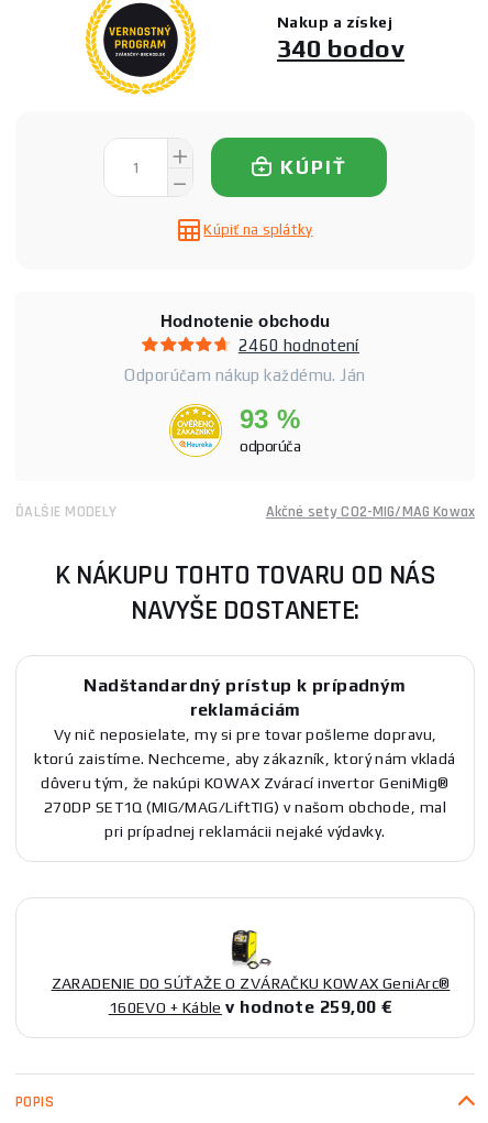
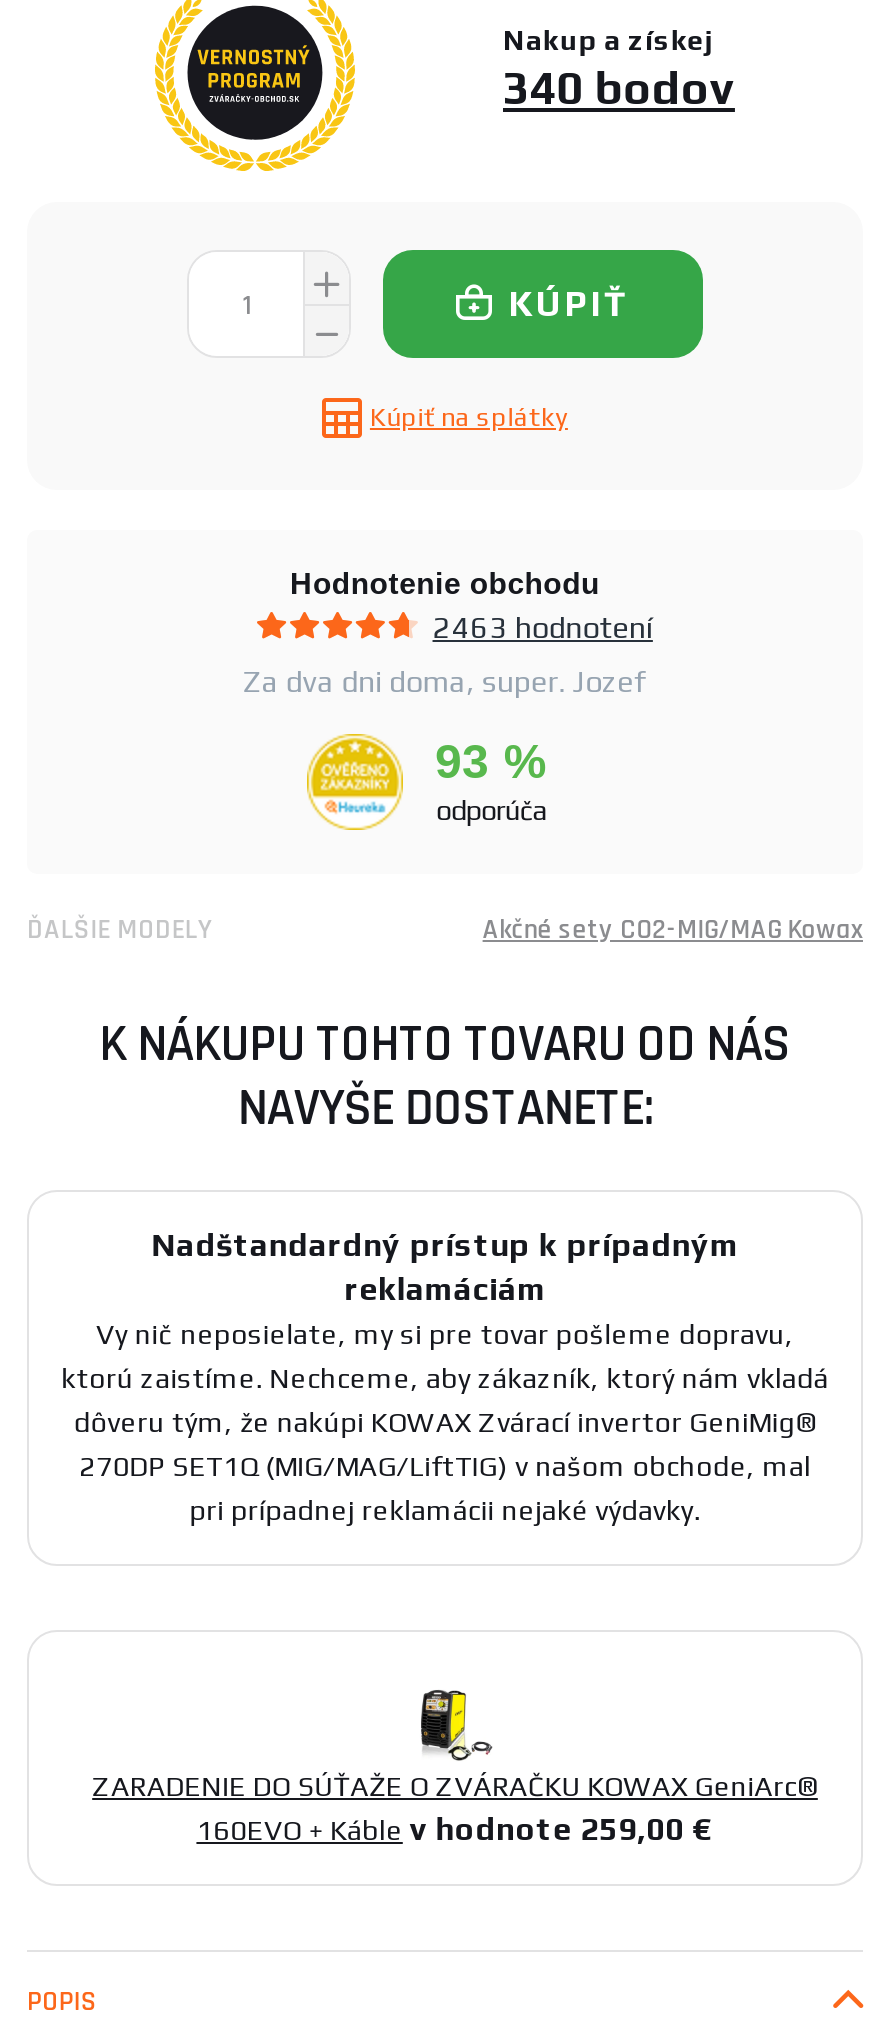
- 2460 hodnotení
+ 2463 hodnotení

- Odporúčam nákup každému. Ján
+ Za dva dni doma, super. Jozef
